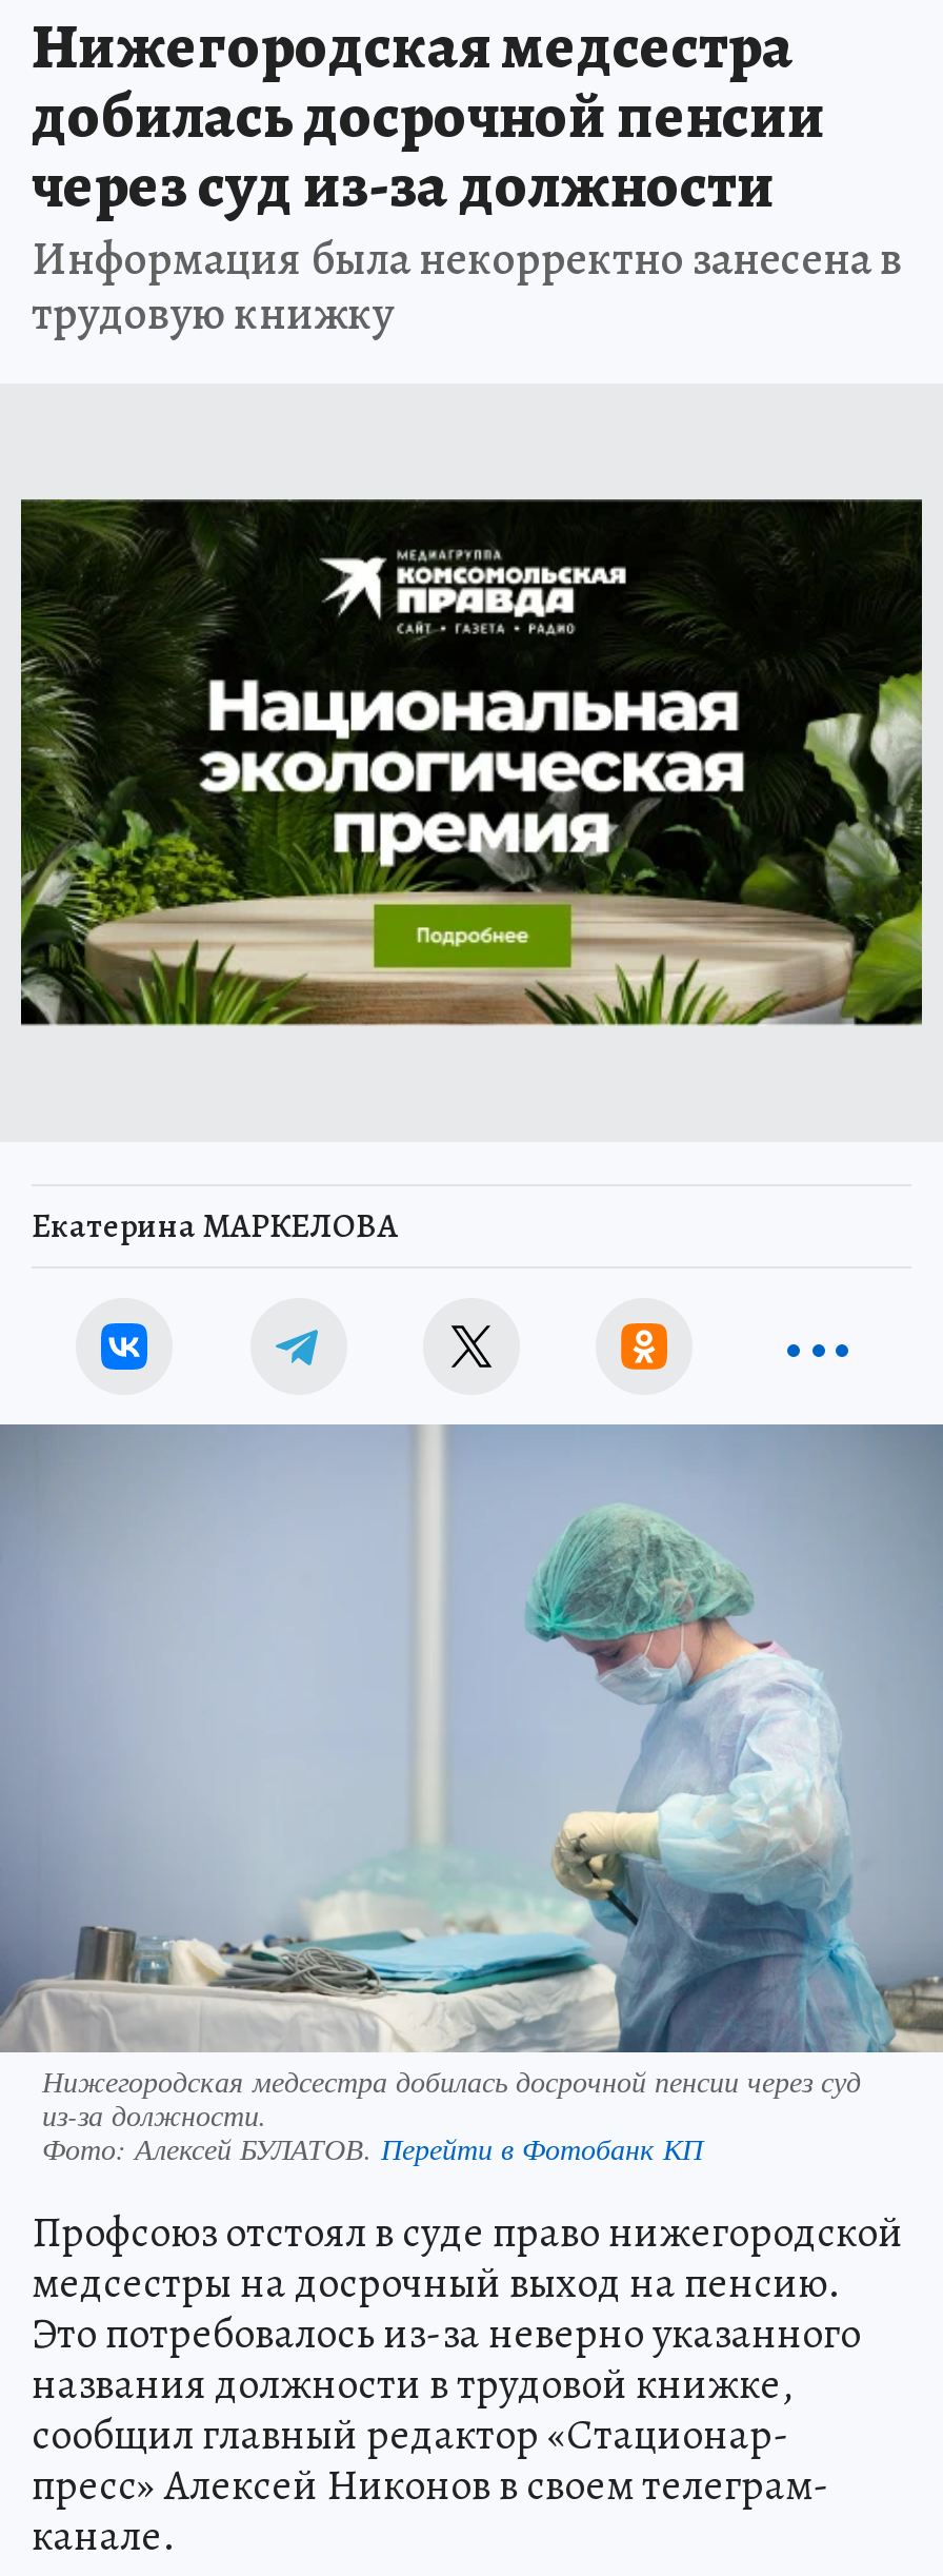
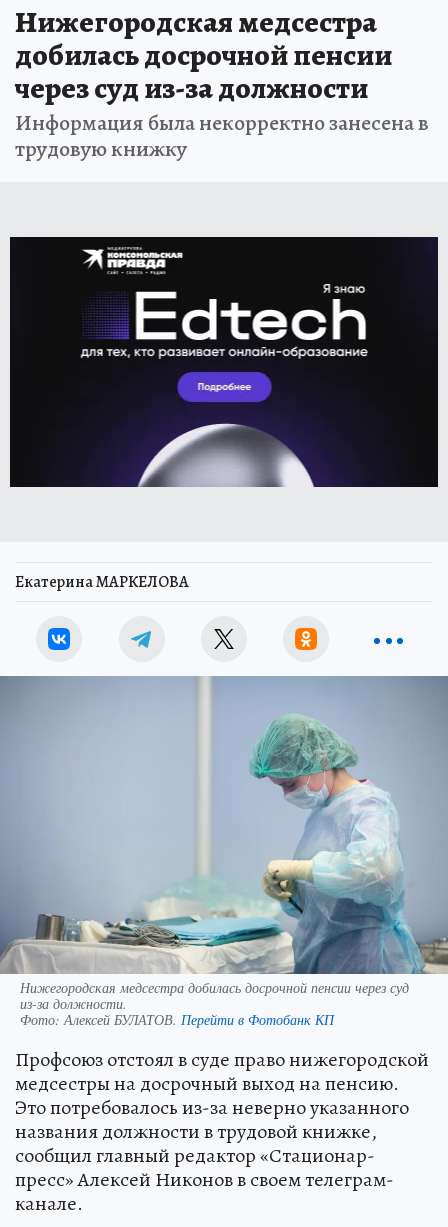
- [image]
+ [image]
